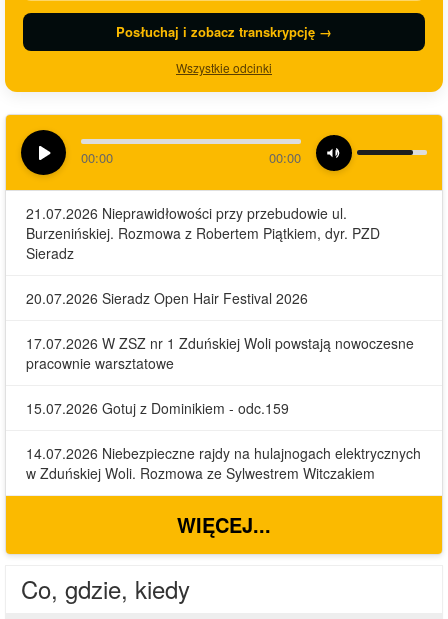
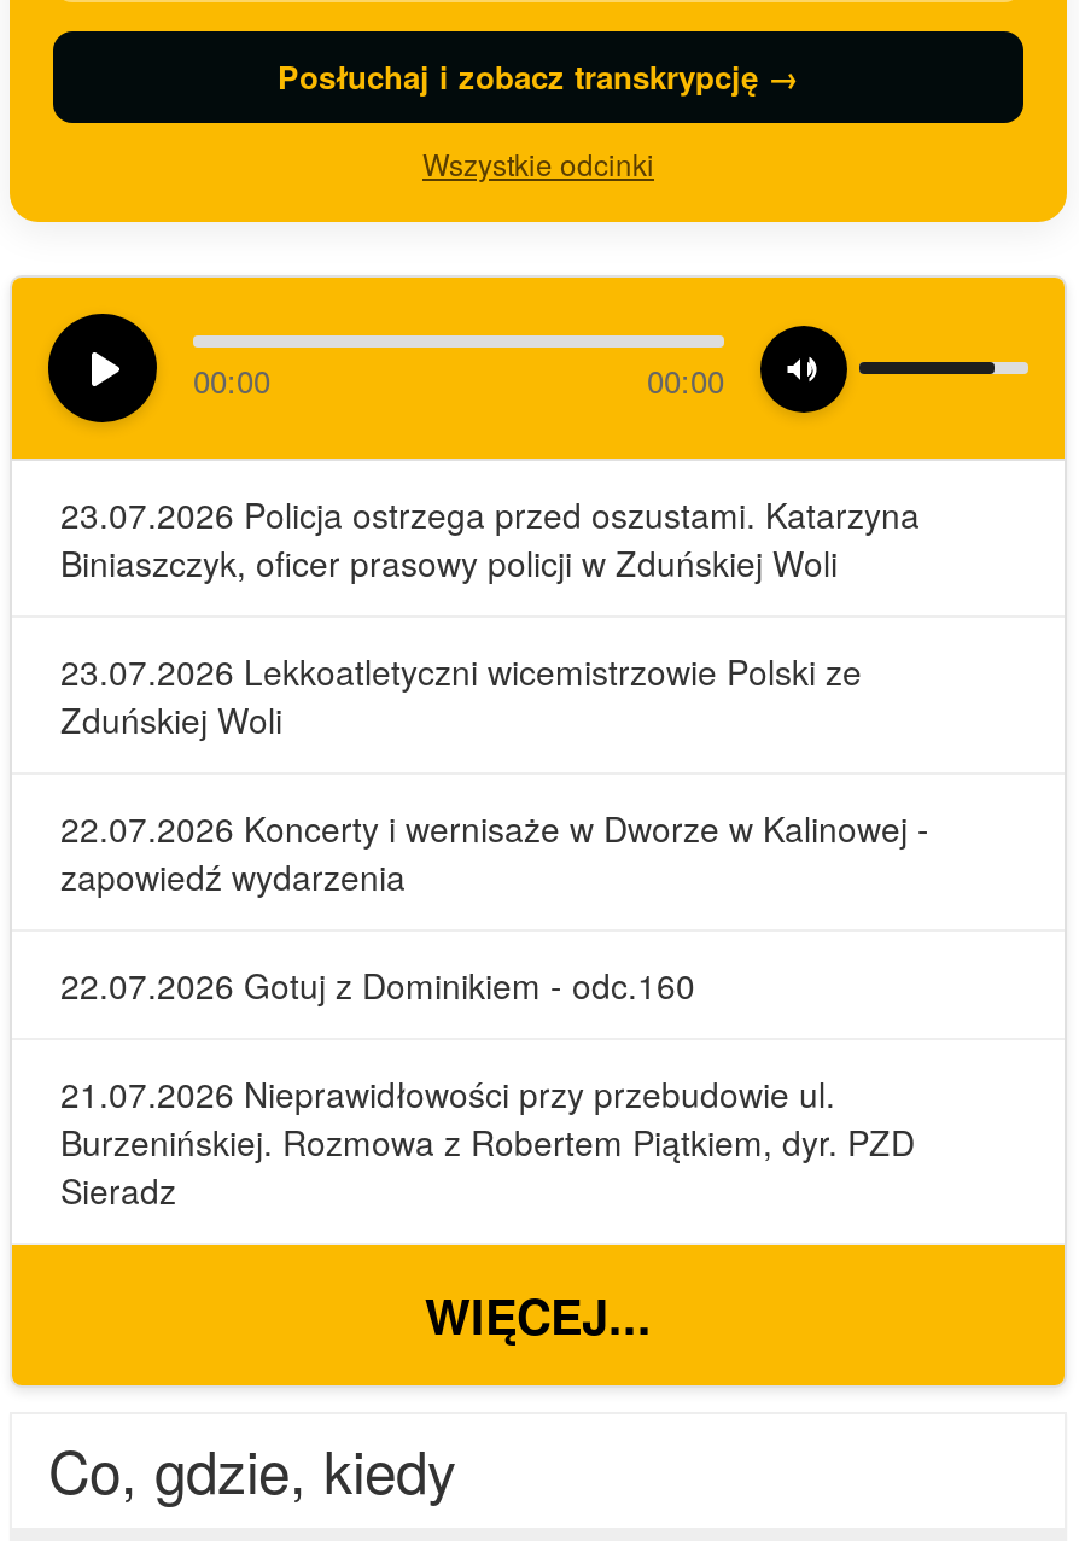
+ 23.07.2026 Policja ostrzega przed oszustami. Katarzyna
+ Biniaszczyk, oficer prasowy policji w Zduńskiej Woli
+ 23.07.2026 Lekkoatletyczni wicemistrzowie Polski ze
+ Zduńskiej Woli
+ 22.07.2026 Koncerty i wernisaże w Dworze w Kalinowej -
+ zapowiedź wydarzenia
+ 22.07.2026 Gotuj z Dominikiem - odc.160

moved down: 21.07.2026 Nieprawidłowości przy przebudowie ul. | Burzenińskiej. Rozmowa z Robertem Piątkiem, dyr. PZD | Sieradz

- 20.07.2026 Sieradz Open Hair Festival 2026
- 17.07.2026 W ZSZ nr 1 Zduńskiej Woli powstają nowoczesne
- pracownie warsztatowe
- 15.07.2026 Gotuj z Dominikiem - odc.159
- 14.07.2026 Niebezpieczne rajdy na hulajnogach elektrycznych
- w Zduńskiej Woli. Rozmowa ze Sylwestrem Witczakiem
